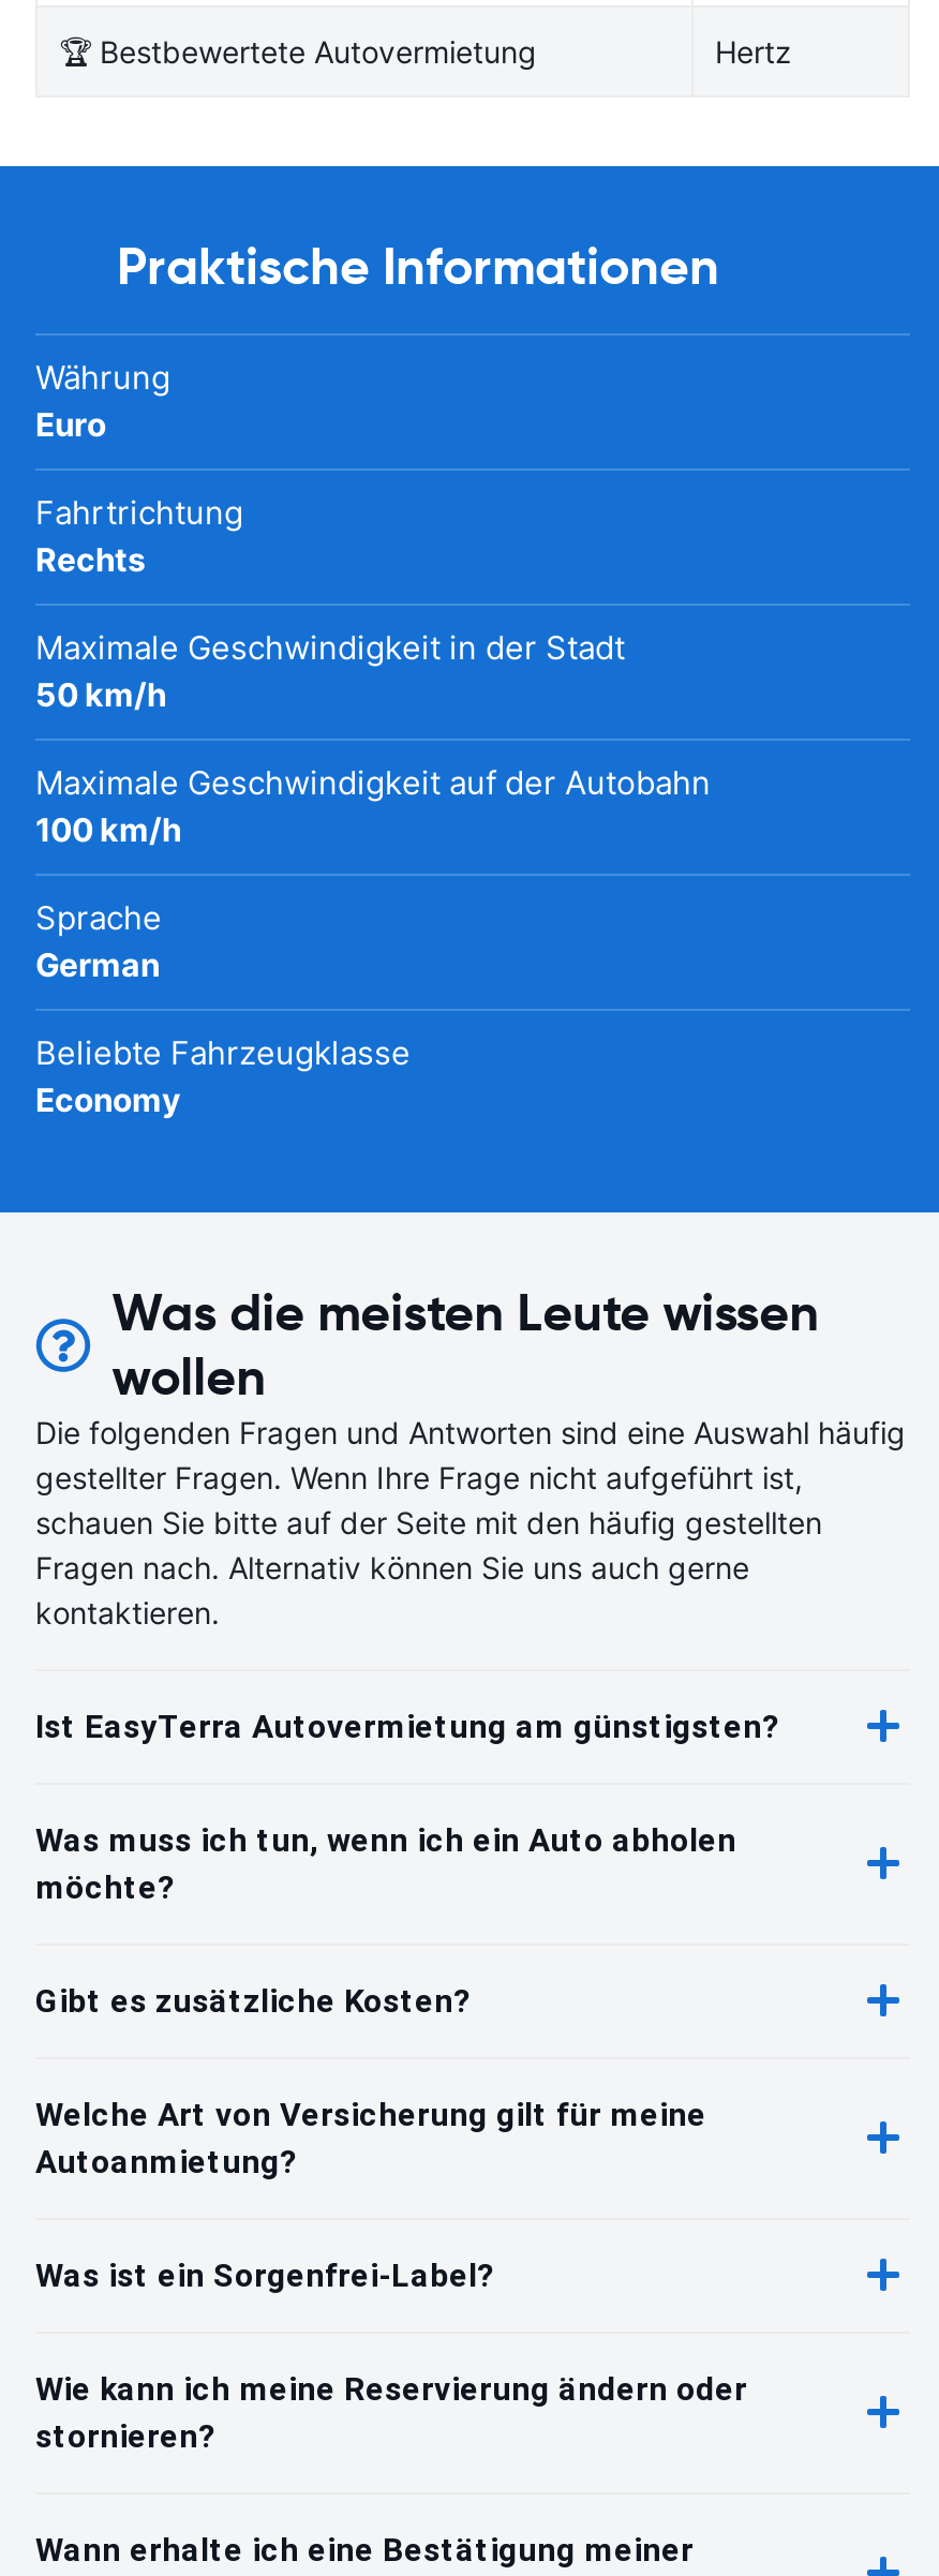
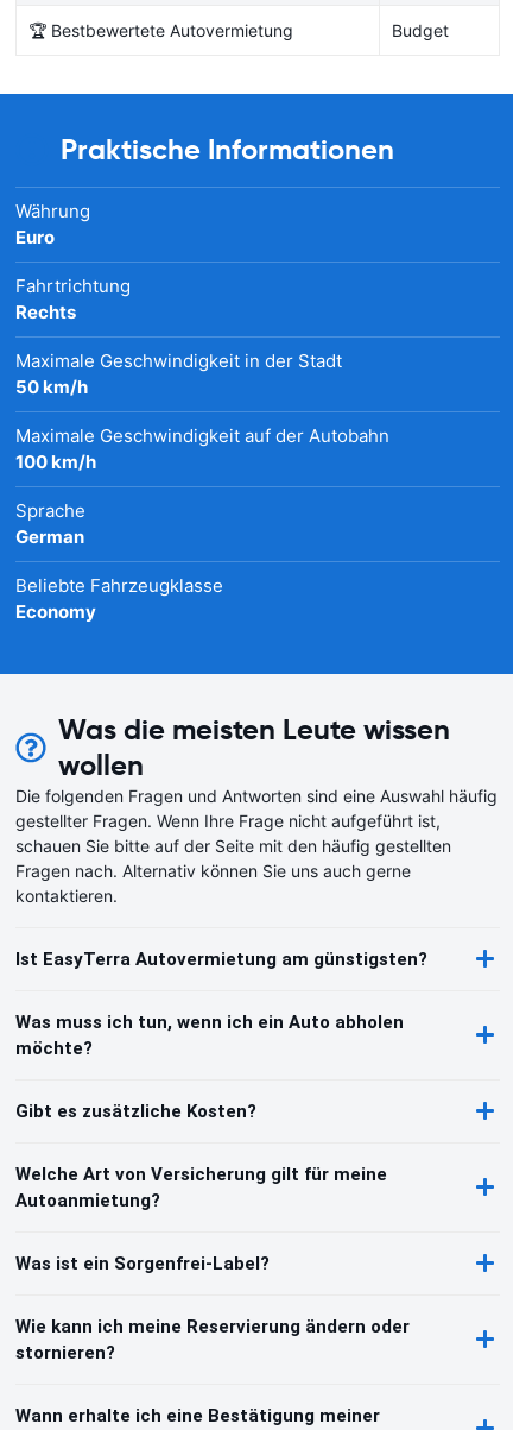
- Hertz
+ Budget
